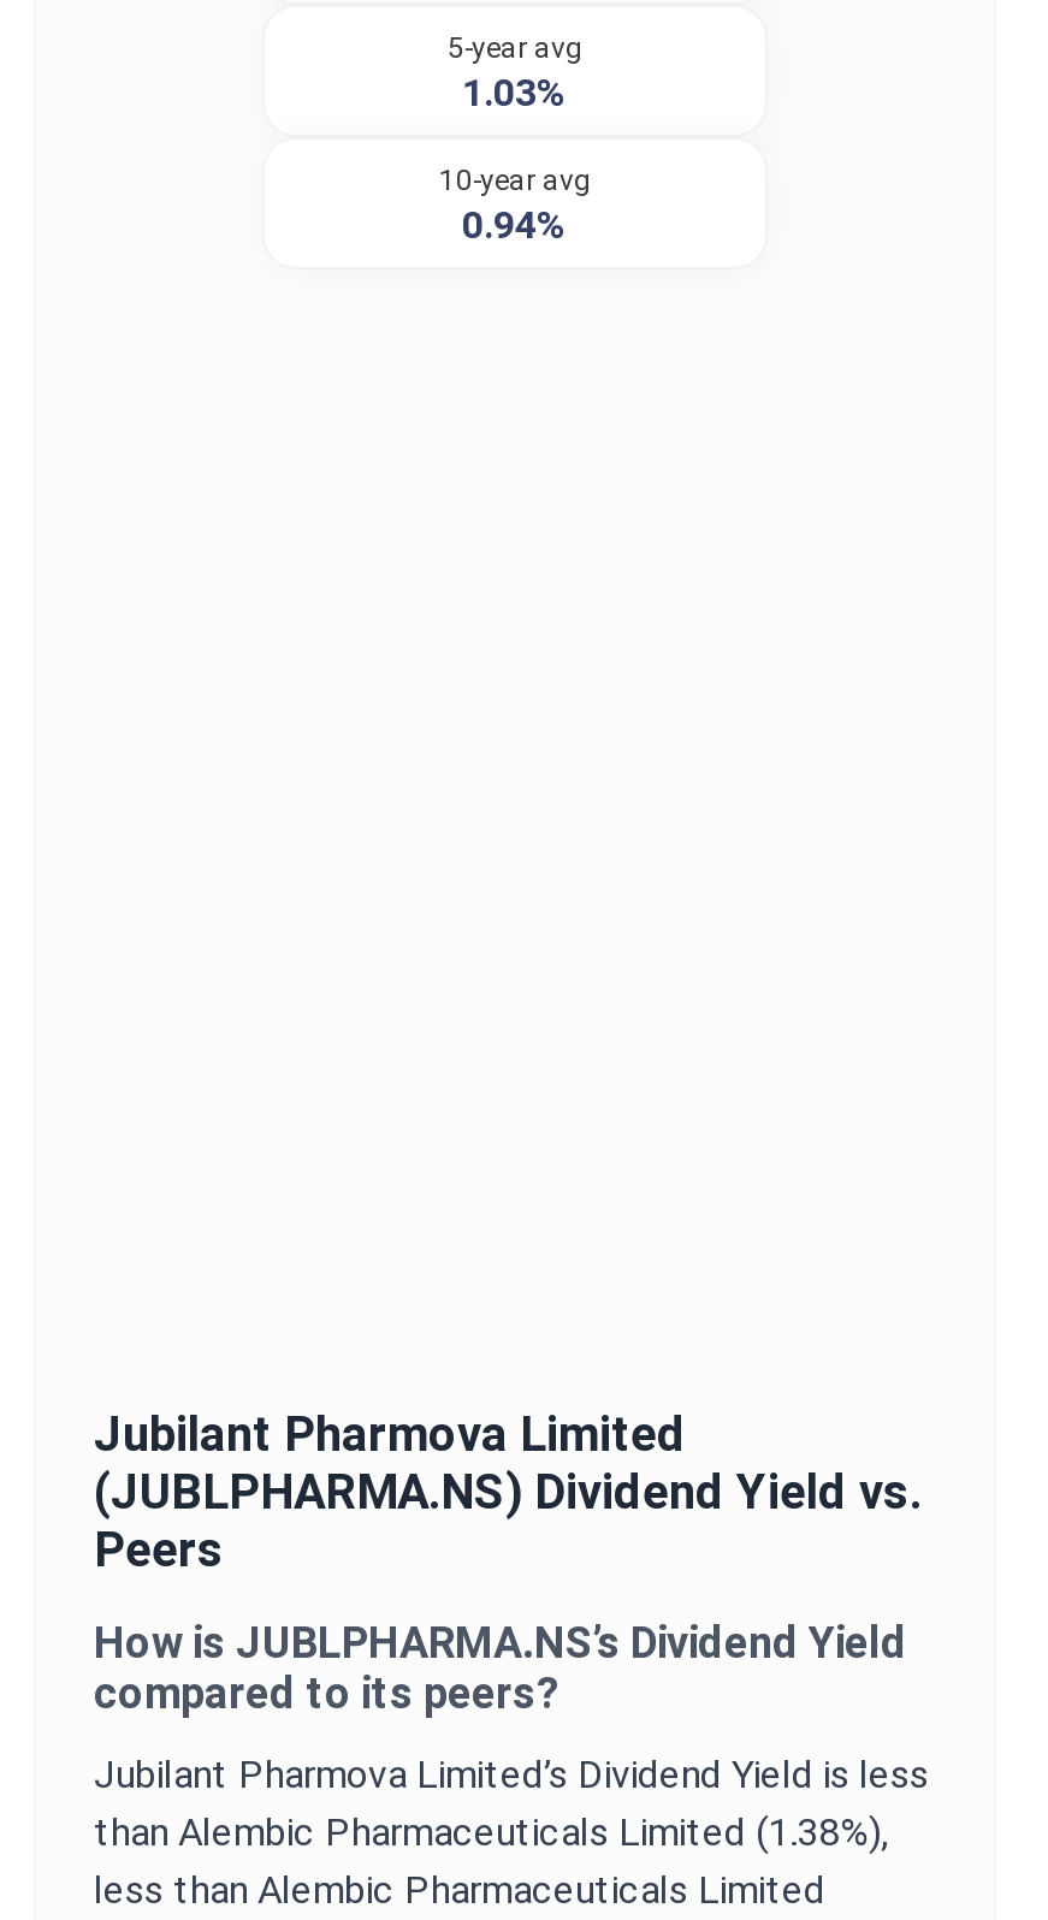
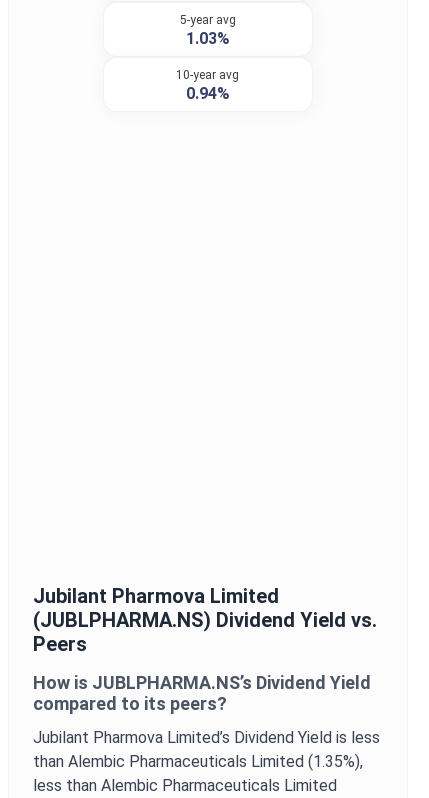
- than Alembic Pharmaceuticals Limited (1.38%),
+ than Alembic Pharmaceuticals Limited (1.35%),
